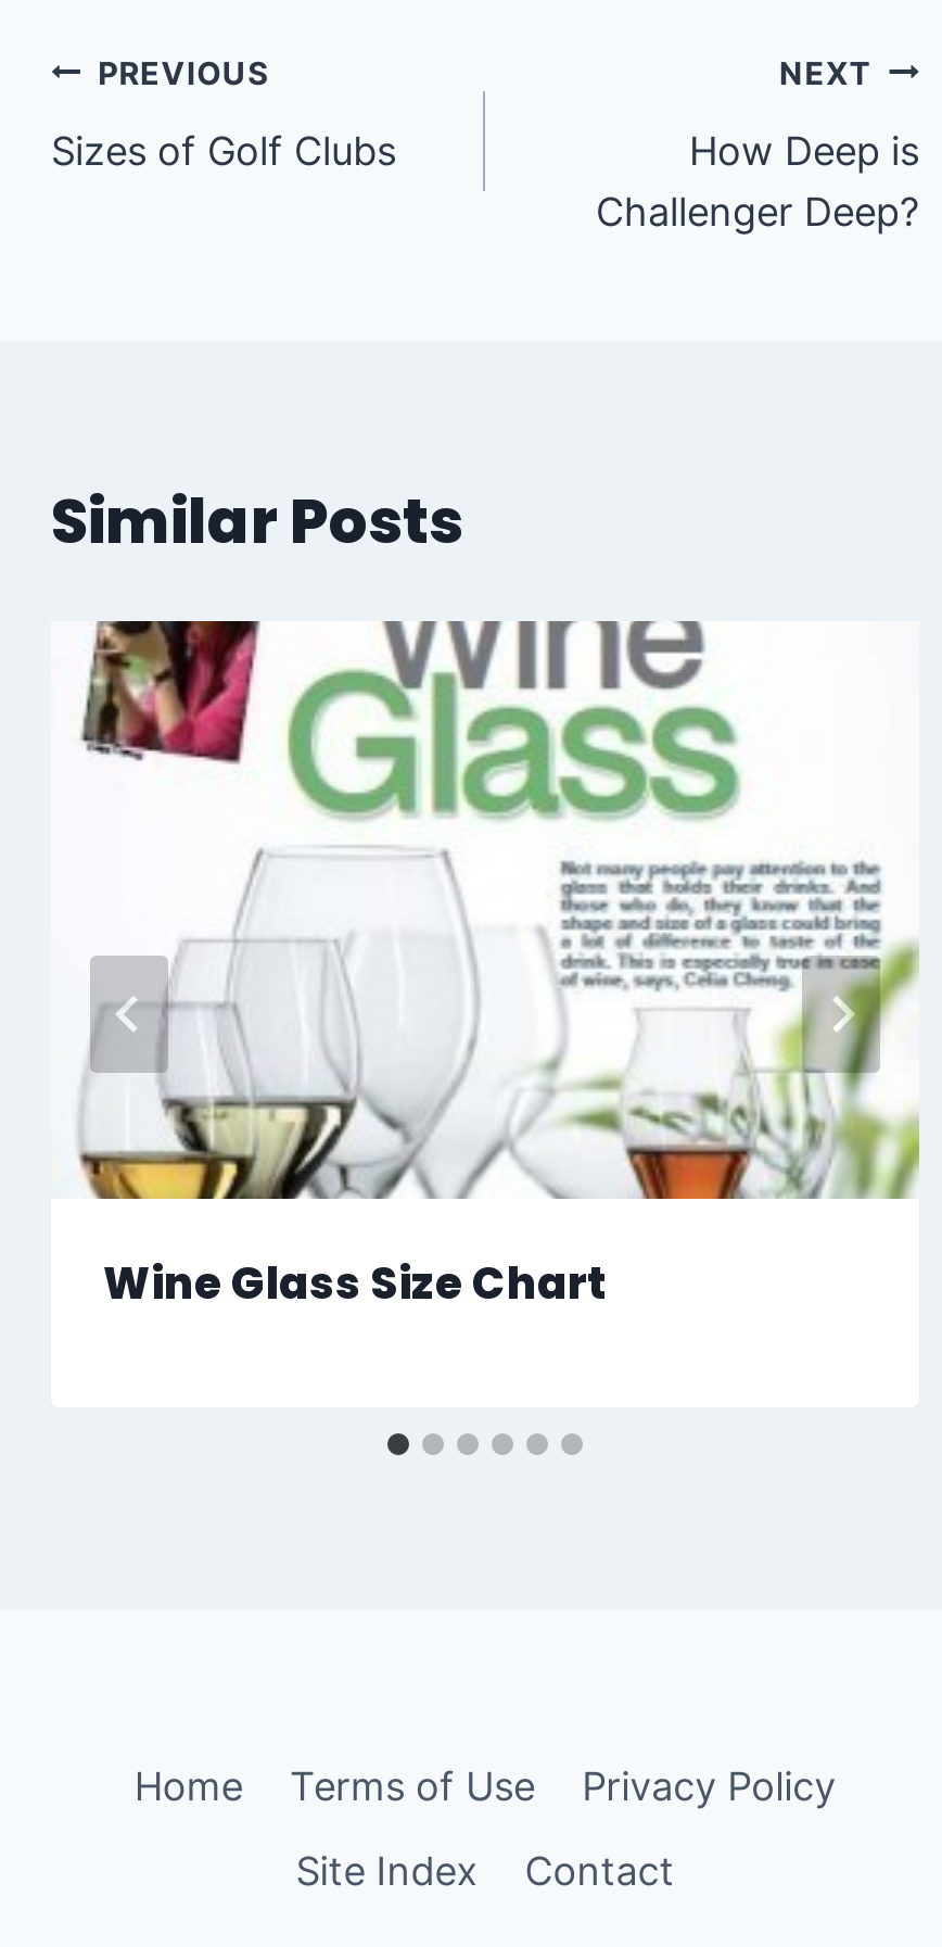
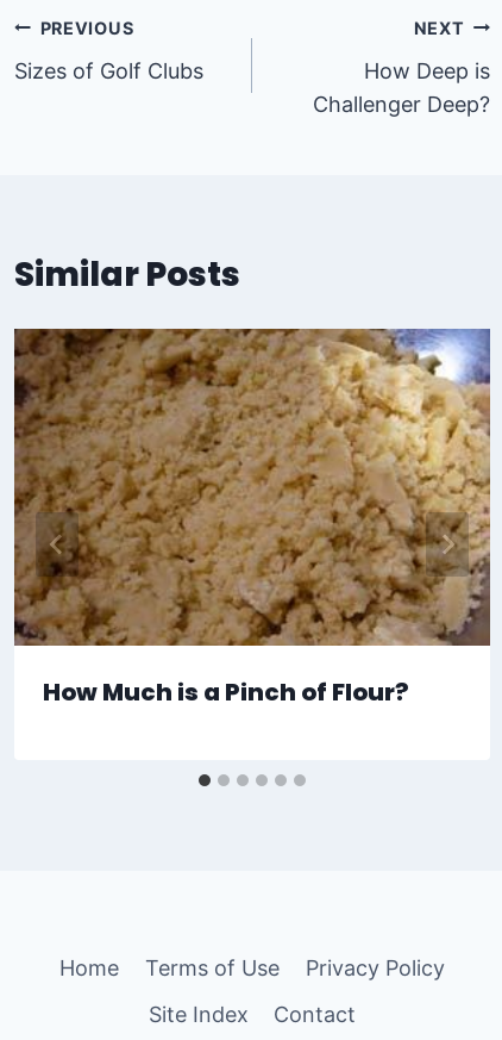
- [image]
- Wine Glass Size Chart
+ [image]
+ How Much is a Pinch of Flour?
